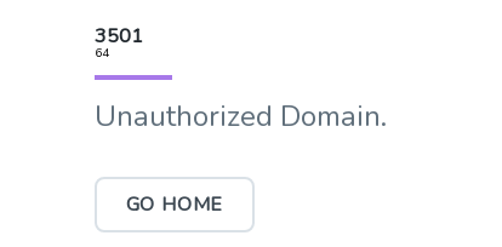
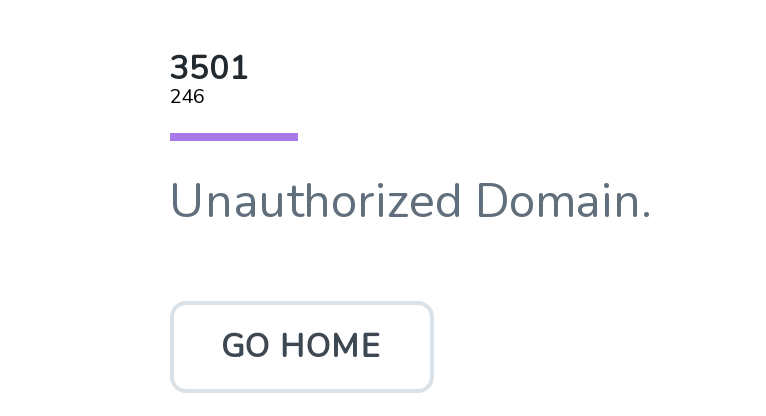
- 64
+ 246
